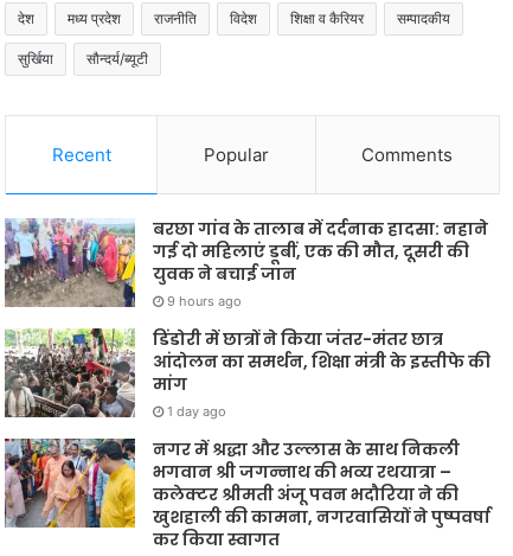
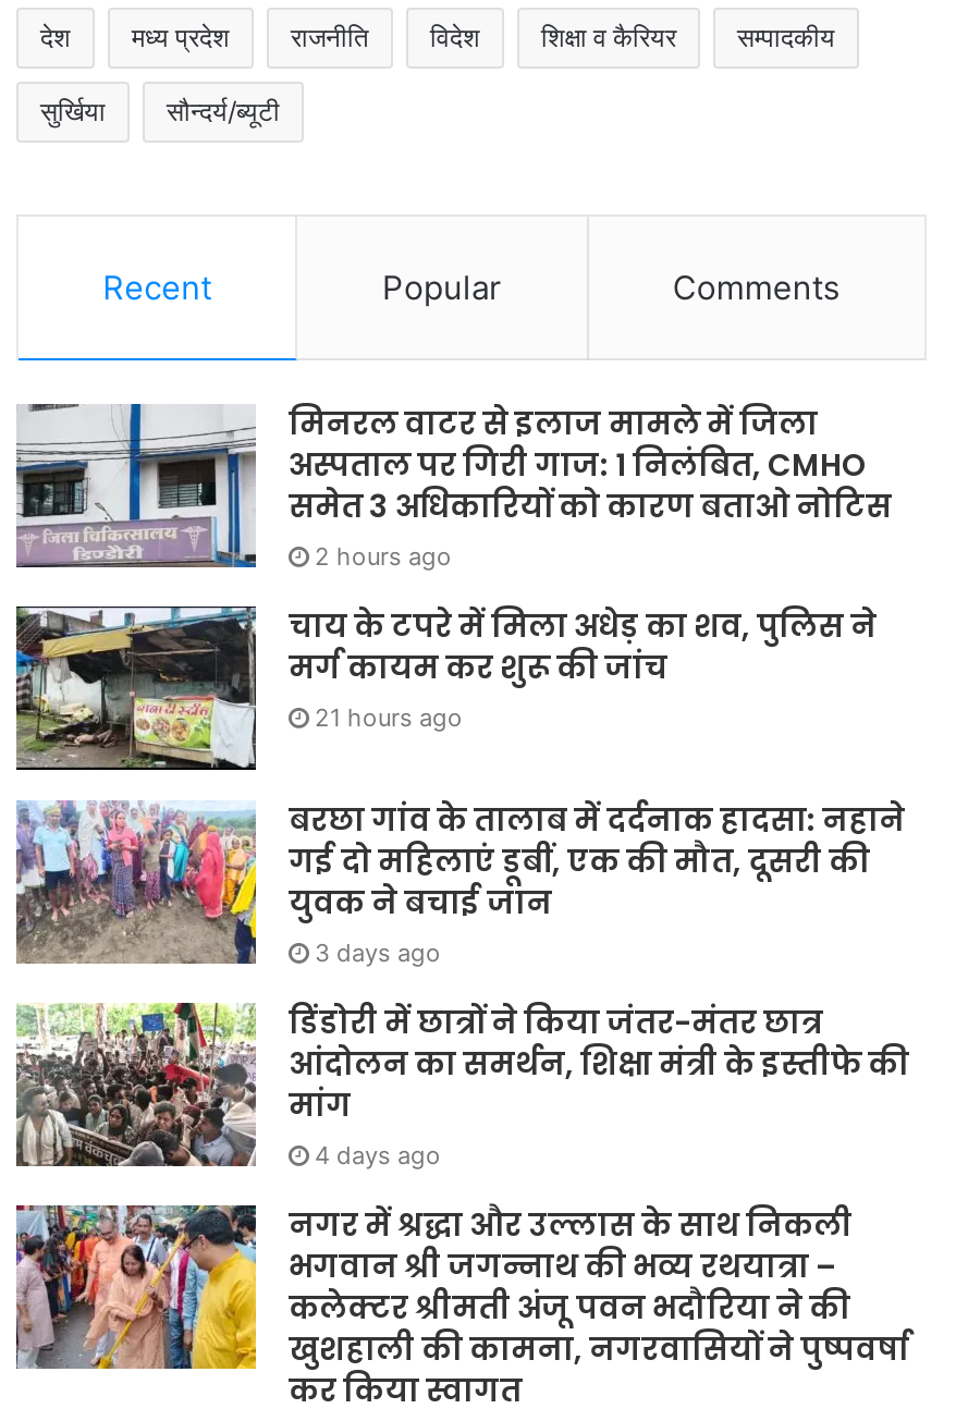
+ [image]

+ [image]
+ मिनरल वाटर से इलाज मामले में जिला
+ अस्पताल पर गिरी गाज: 1 निलंबित, CMHO
+ समेत 3 अधिकारियों को कारण बताओ नोटिस
+ 2 hours ago
+ चाय के टपरे में मिला अधेड़ का शव, पुलिस ने
+ मर्ग कायम कर शुरू की जांच
+ 21 hours ago

- 9 hours ago
+ 3 days ago

- 1 day ago
+ 4 days ago
